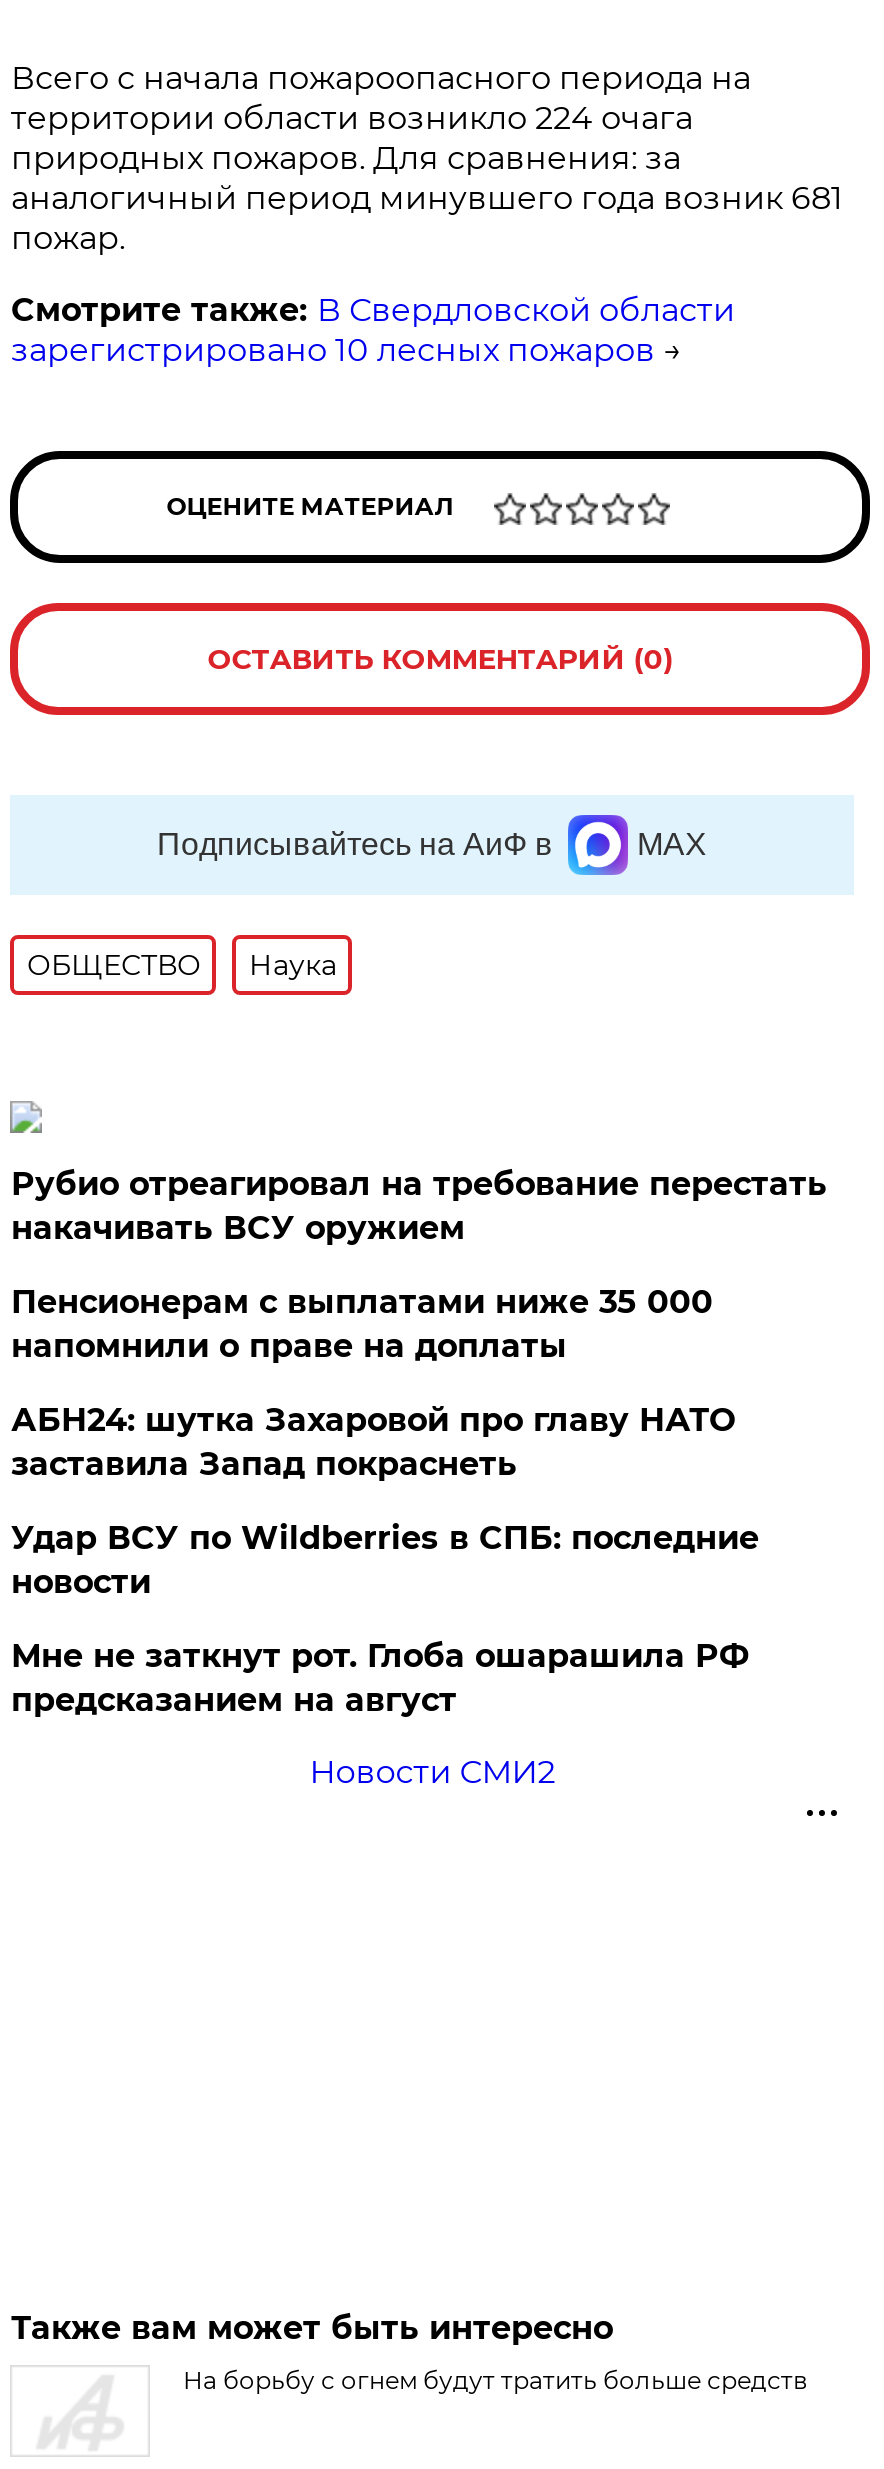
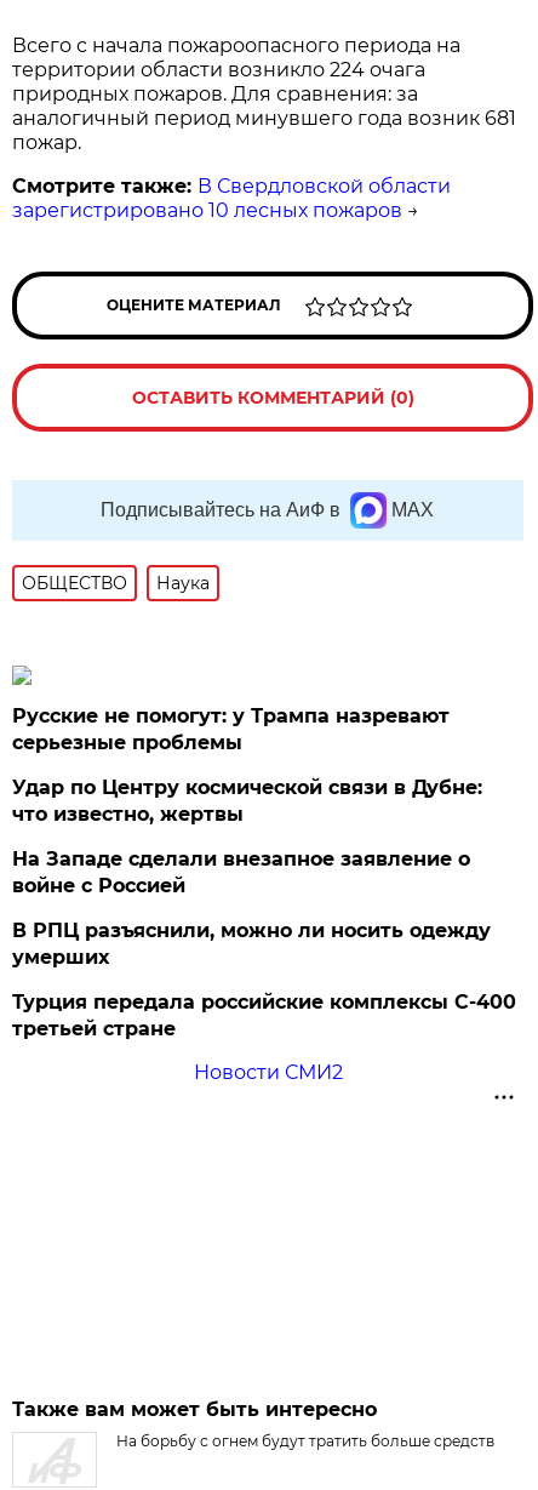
- Рубио отреагировал на требование перестать
- накачивать ВСУ оружием
+ Русские не помогут: у Трампа назревают
+ серьезные проблемы

- Пенсионерам с выплатами ниже 35 000
- напомнили о праве на доплаты
+ Удар по Центру космической связи в Дубне:
+ что известно, жертвы

- АБН24: шутка Захаровой про главу НАТО
- заставила Запад покраснеть
+ На Западе сделали внезапное заявление о
+ войне с Россией

- Удар ВСУ по Wildberries в СПБ: последние
- новости
+ В РПЦ разъяснили, можно ли носить одежду
+ умерших

- Мне не заткнут рот. Глоба ошарашила РФ
- предсказанием на август
+ Турция передала российские комплексы С-400
+ третьей стране
